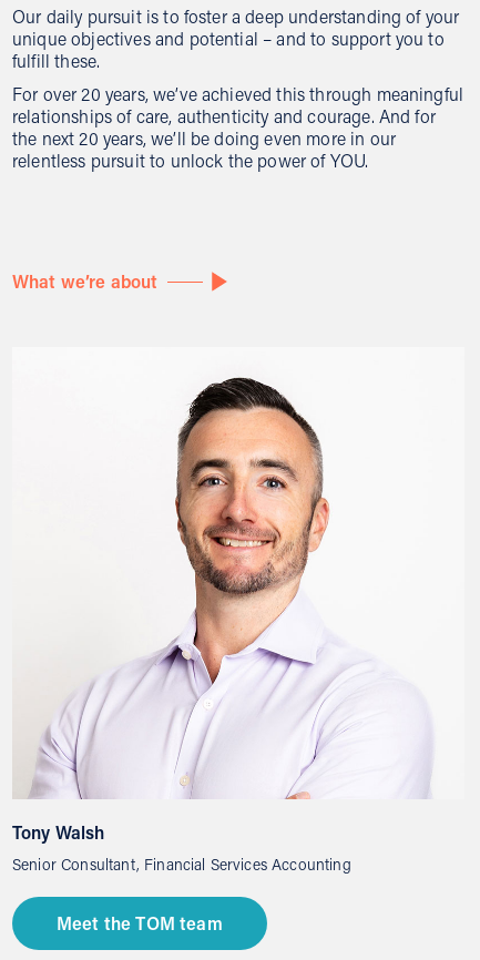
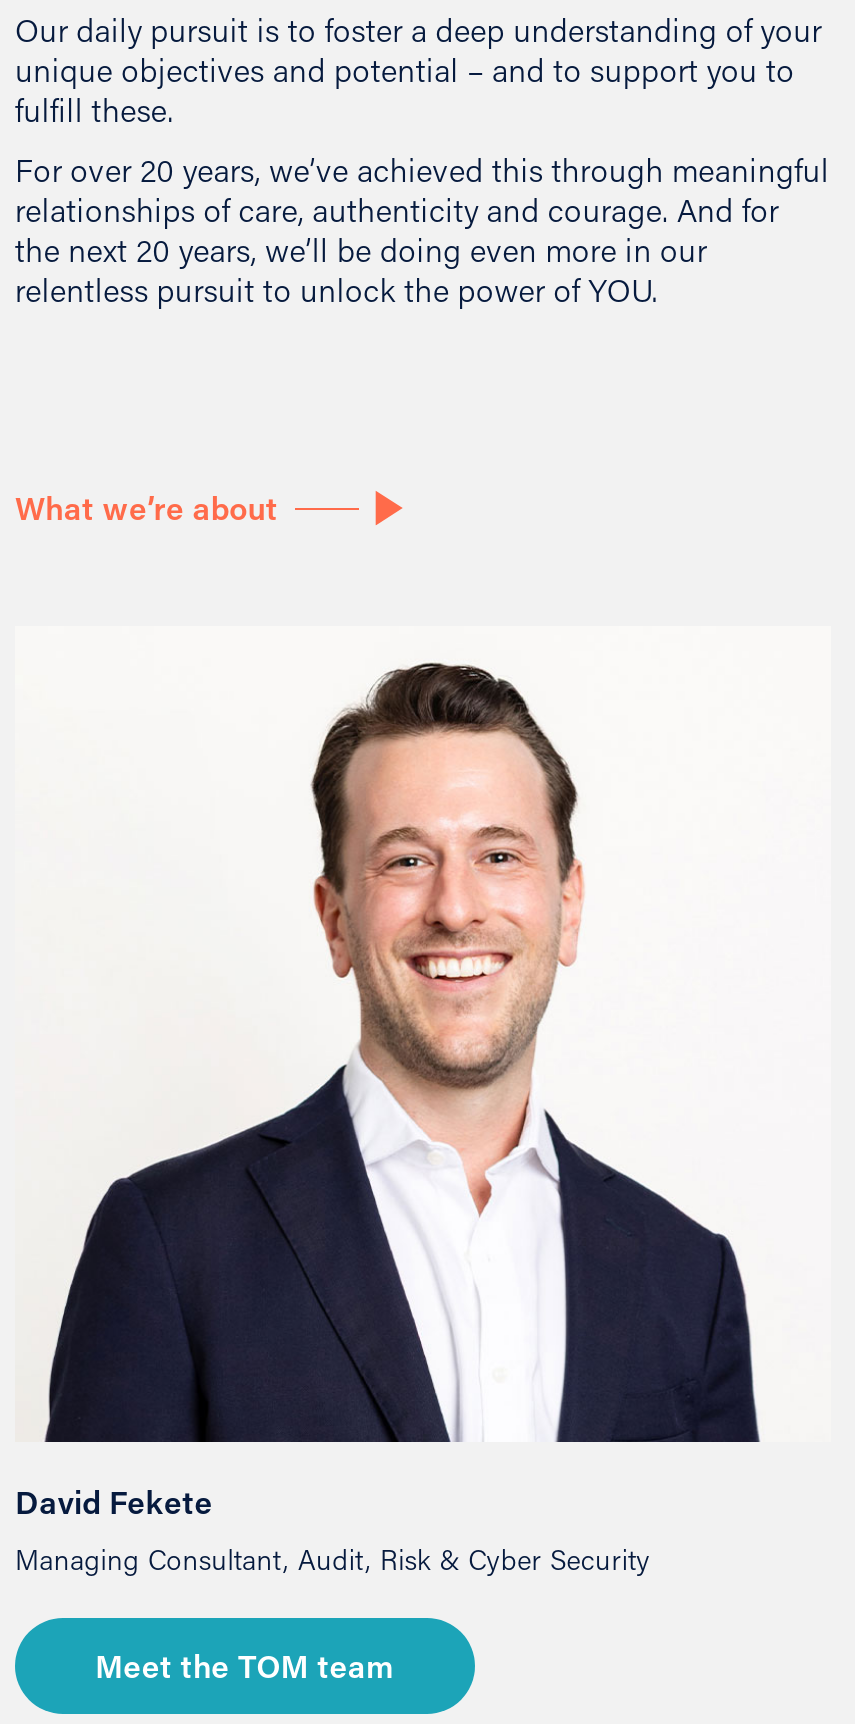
- [image]
- Tony Walsh
- Senior Consultant, Financial Services Accounting
+ [image]
+ David Fekete
+ Managing Consultant, Audit, Risk & Cyber Security
